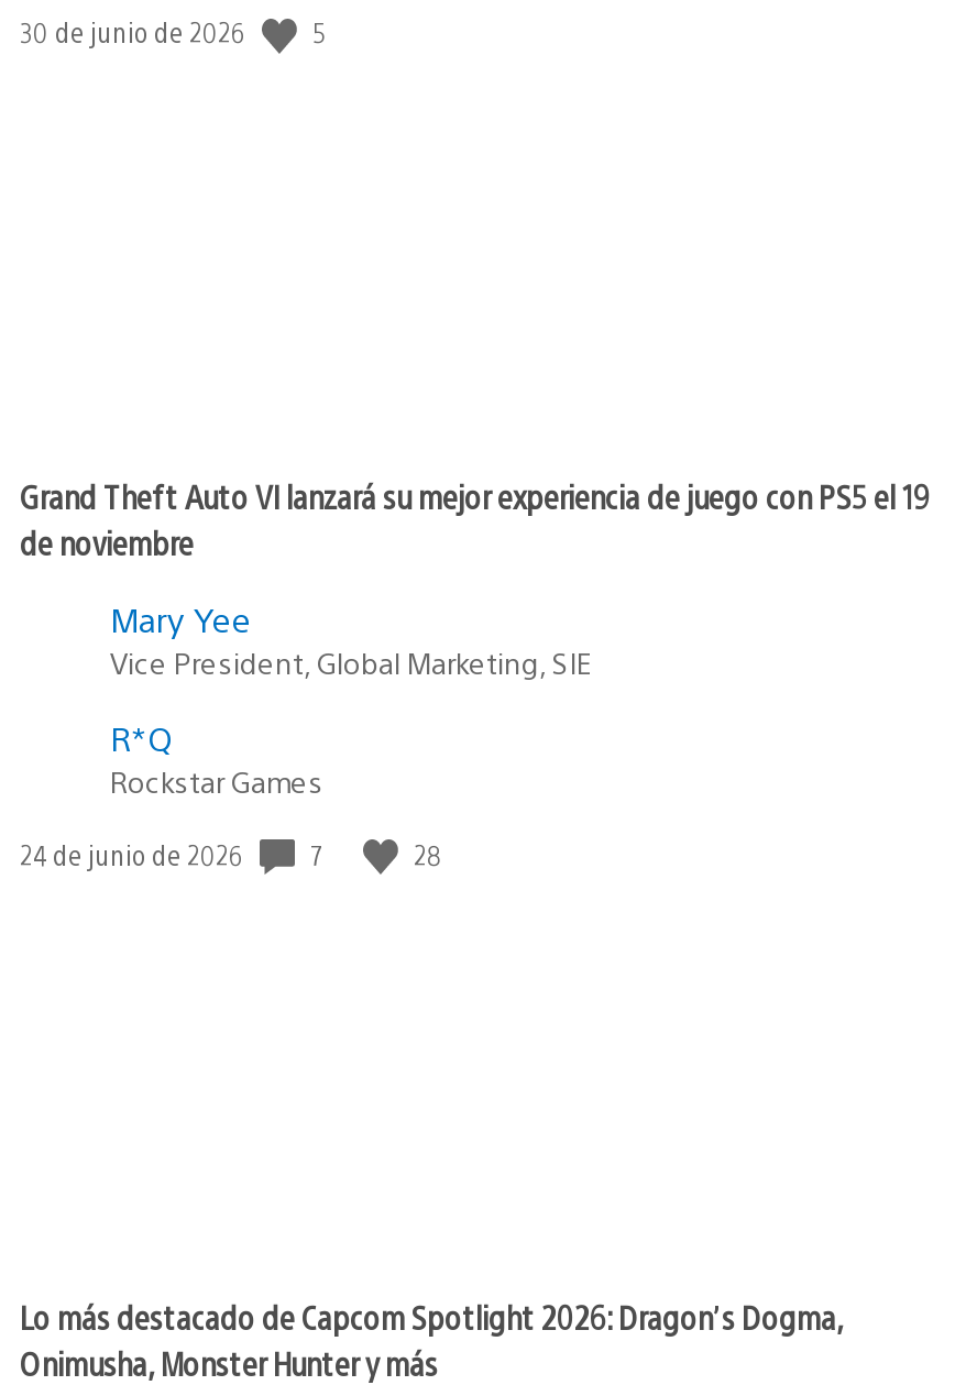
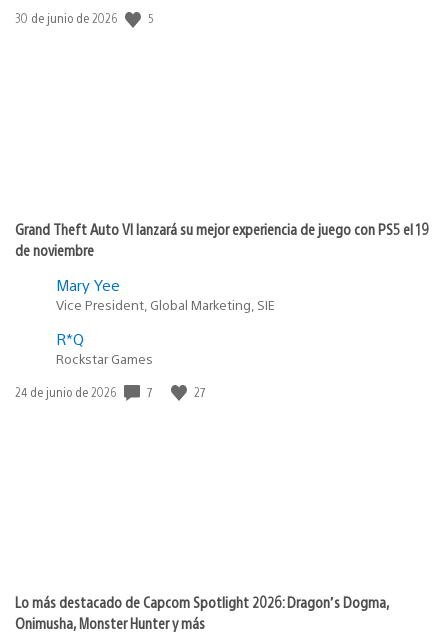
- 28
+ 27
